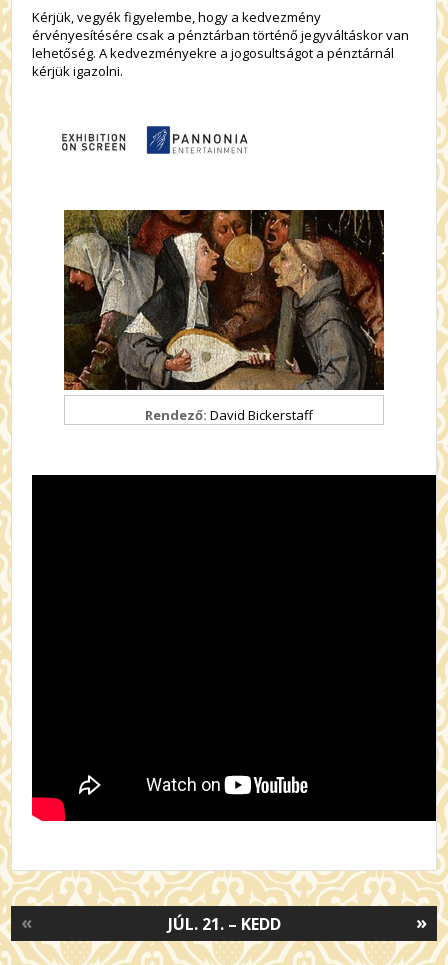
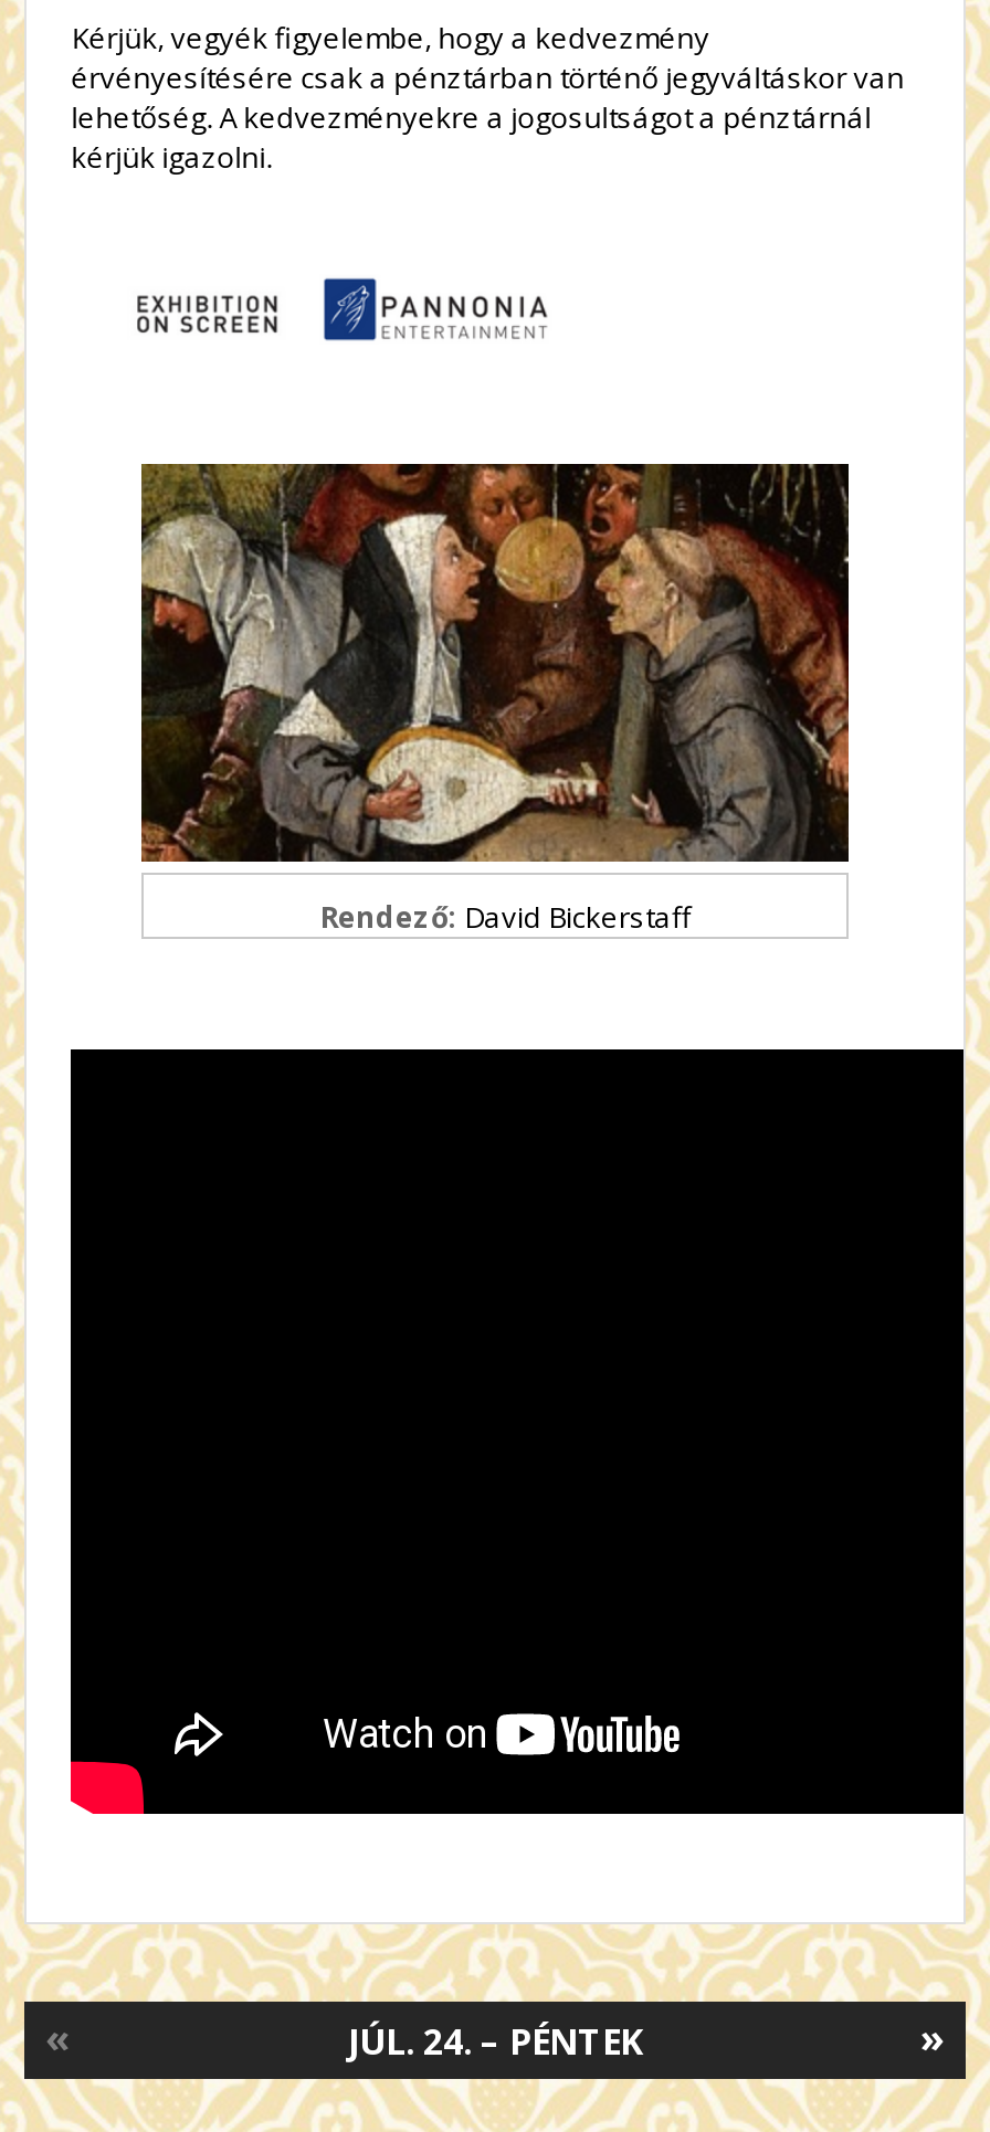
- JÚL. 21. – KEDD
+ JÚL. 24. – PÉNTEK
